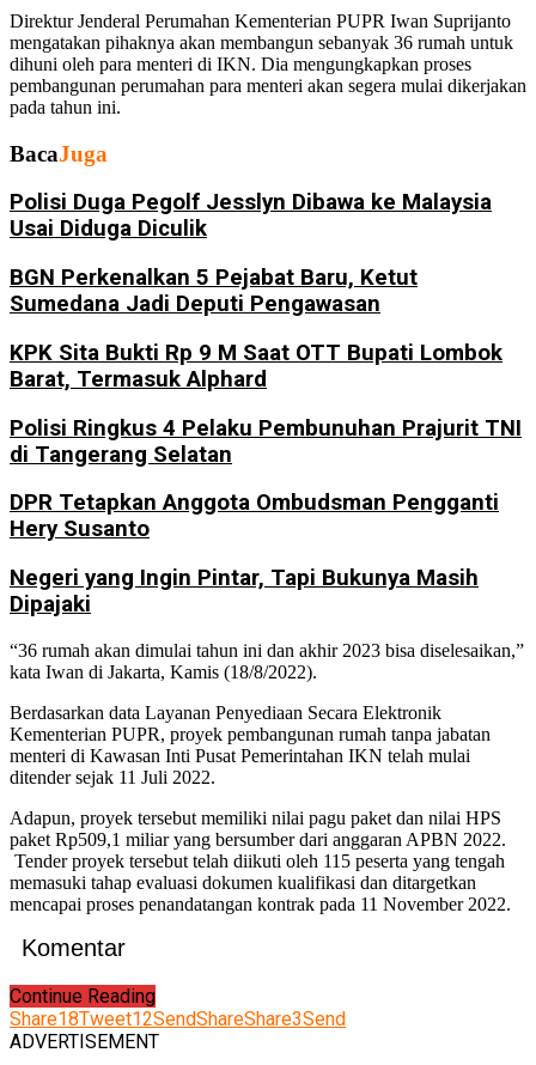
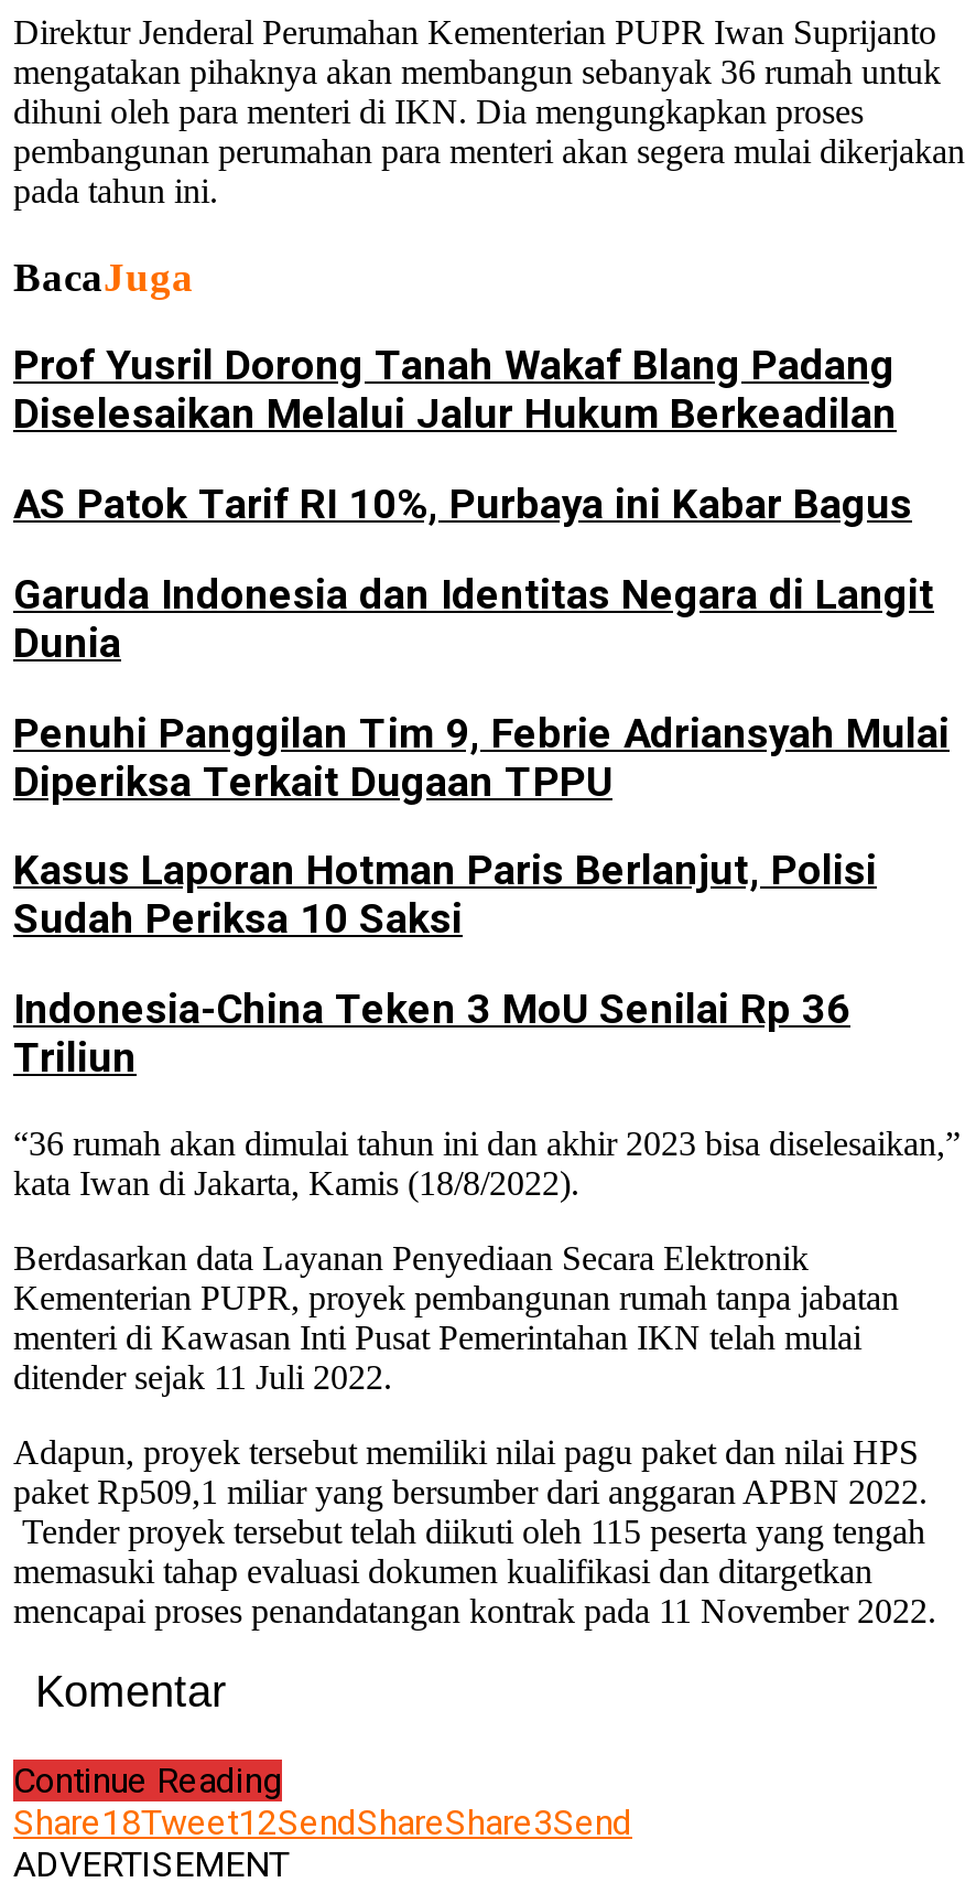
- Polisi Duga Pegolf Jesslyn Dibawa ke Malaysia
- Usai Diduga Diculik
+ Prof Yusril Dorong Tanah Wakaf Blang Padang
+ Diselesaikan Melalui Jalur Hukum Berkeadilan

- BGN Perkenalkan 5 Pejabat Baru, Ketut
- Sumedana Jadi Deputi Pengawasan
+ AS Patok Tarif RI 10%, Purbaya ini Kabar Bagus

- KPK Sita Bukti Rp 9 M Saat OTT Bupati Lombok
- Barat, Termasuk Alphard
+ Garuda Indonesia dan Identitas Negara di Langit
+ Dunia

- Polisi Ringkus 4 Pelaku Pembunuhan Prajurit TNI
- di Tangerang Selatan
+ Penuhi Panggilan Tim 9, Febrie Adriansyah Mulai
+ Diperiksa Terkait Dugaan TPPU

- DPR Tetapkan Anggota Ombudsman Pengganti
- Hery Susanto
+ Kasus Laporan Hotman Paris Berlanjut, Polisi
+ Sudah Periksa 10 Saksi

- Negeri yang Ingin Pintar, Tapi Bukunya Masih
- Dipajaki
+ Indonesia-China Teken 3 MoU Senilai Rp 36
+ Triliun
